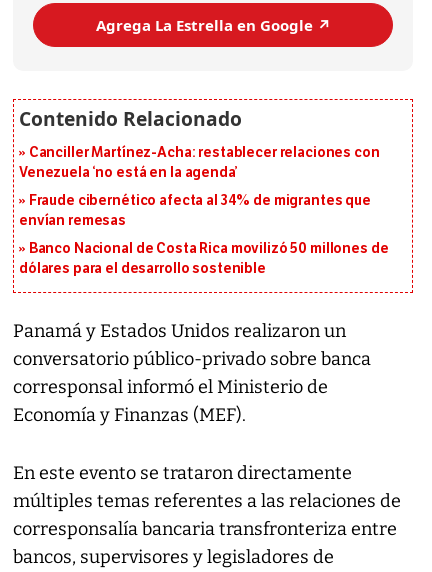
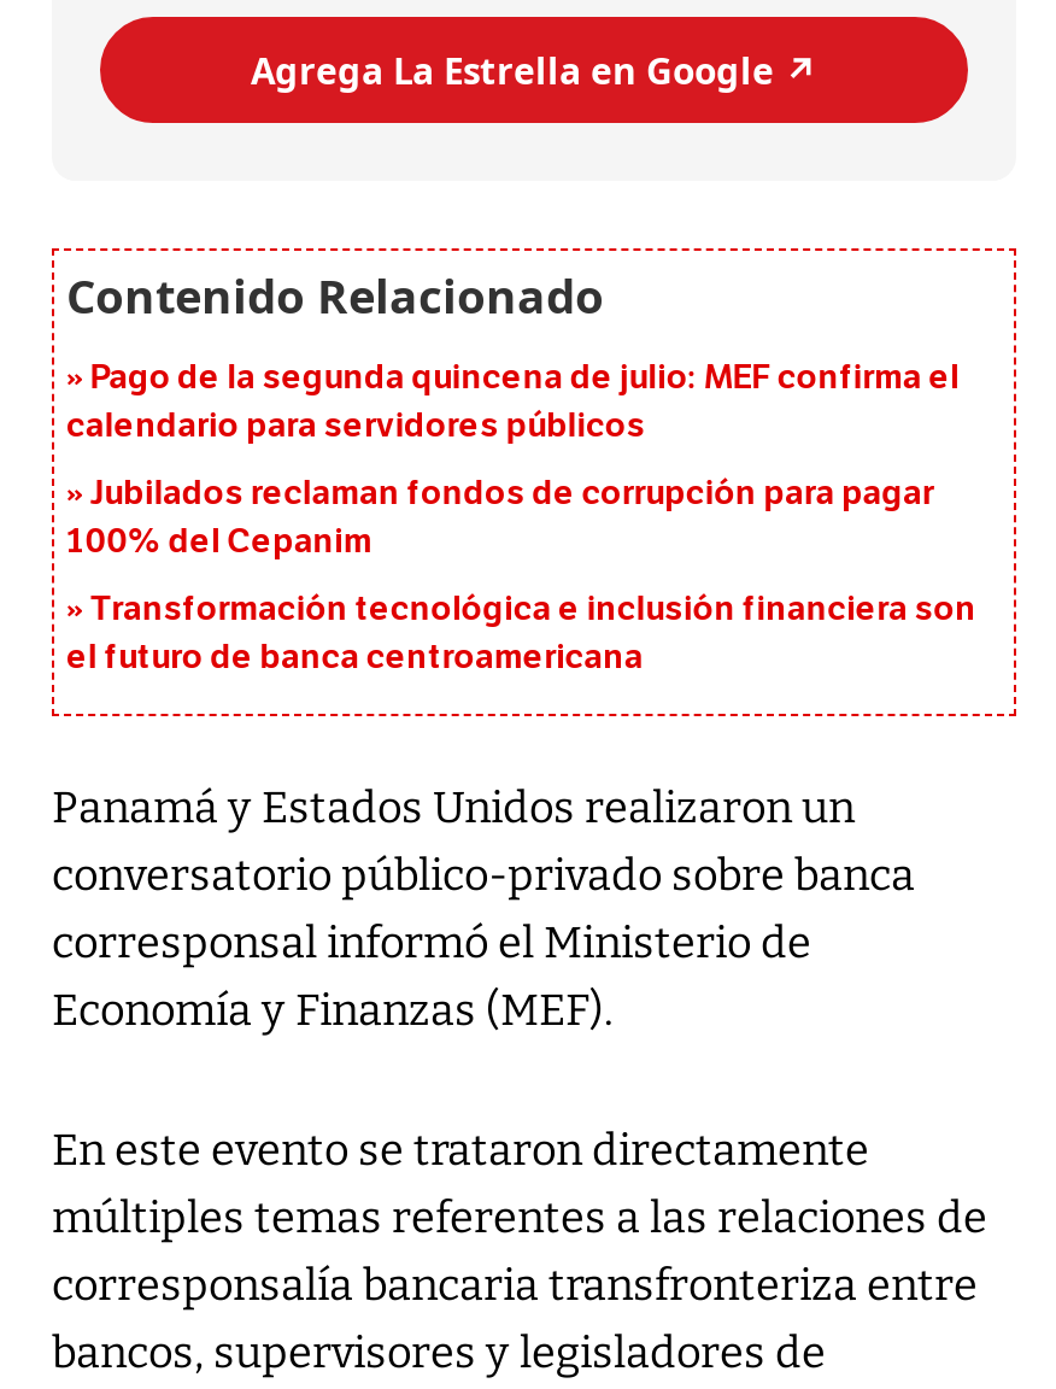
- Canciller Martínez-Acha: restablecer relaciones con
- Venezuela ‘no está en la agenda’
+ Pago de la segunda quincena de julio: MEF confirma el
+ calendario para servidores públicos

- Fraude cibernético afecta al 34% de migrantes que
- envían remesas
+ Jubilados reclaman fondos de corrupción para pagar
+ 100% del Cepanim

- Banco Nacional de Costa Rica movilizó 50 millones de
- dólares para el desarrollo sostenible
+ Transformación tecnológica e inclusión financiera son
+ el futuro de banca centroamericana
